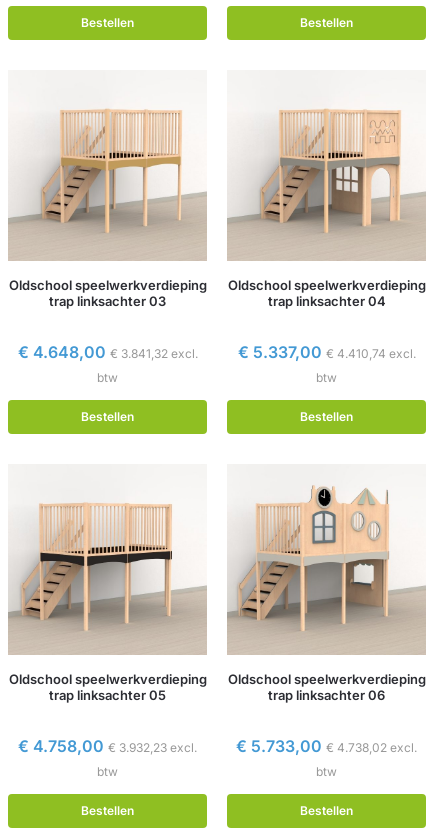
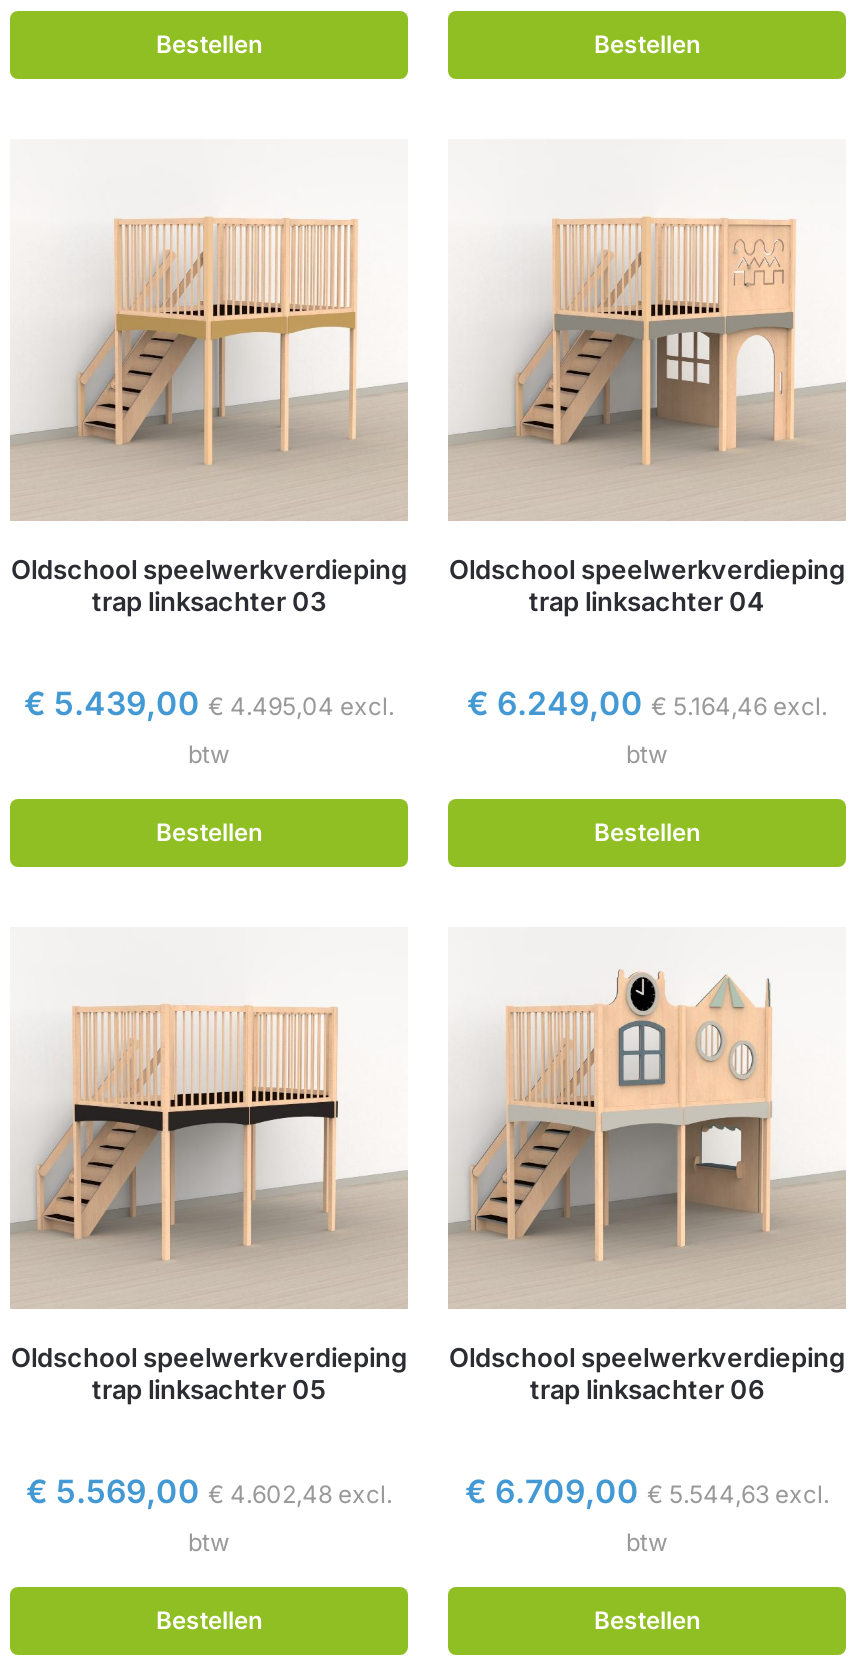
- €4.648,00 €3.841,32 excl.
+ €5.439,00 €4.495,04 excl.

- €5.337,00 €4.410,74 excl.
+ €6.249,00 €5.164,46 excl.

- €4.758,00 €3.932,23 excl.
+ €5.569,00 €4.602,48 excl.

- €5.733,00 €4.738,02 excl.
+ €6.709,00 €5.544,63 excl.
